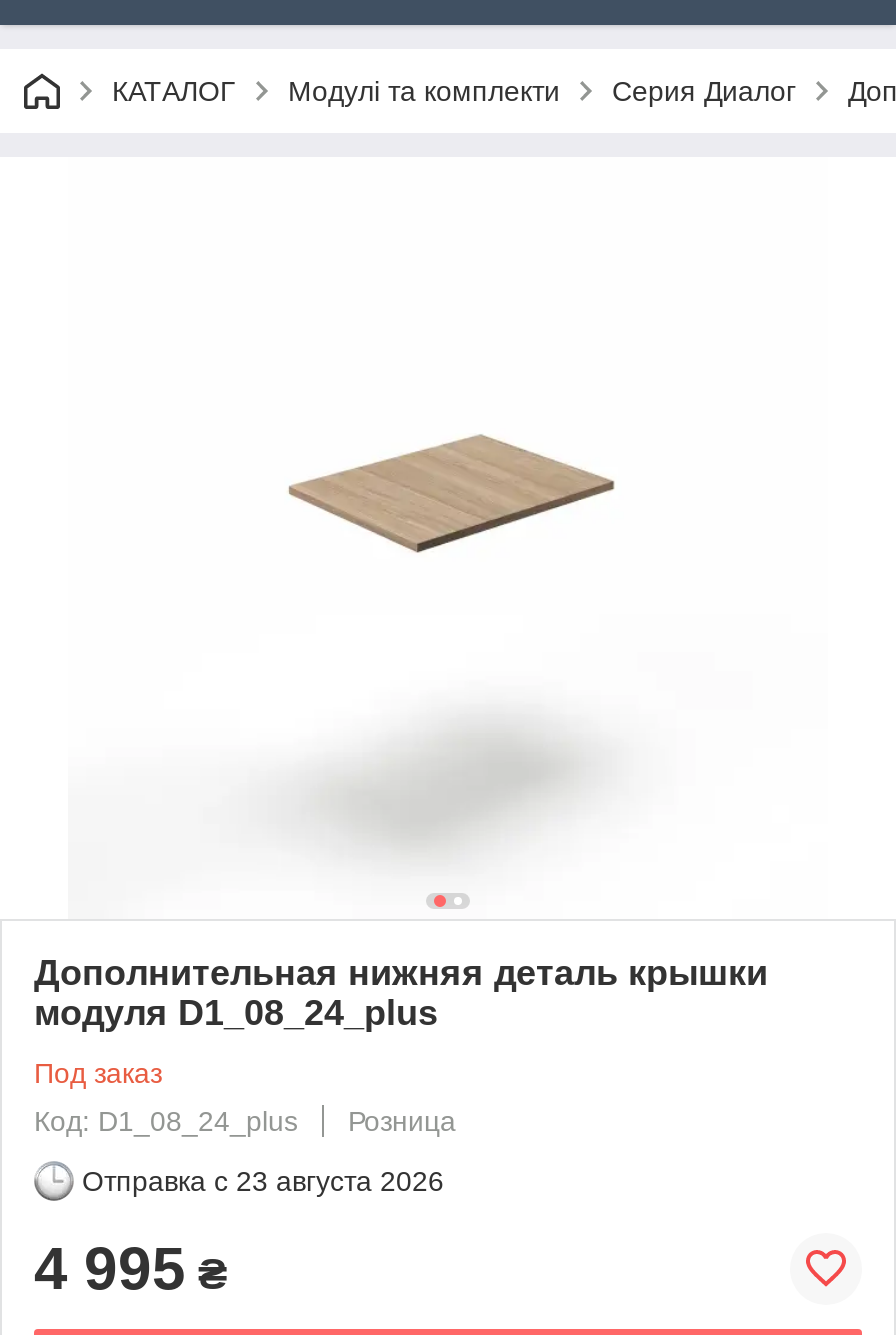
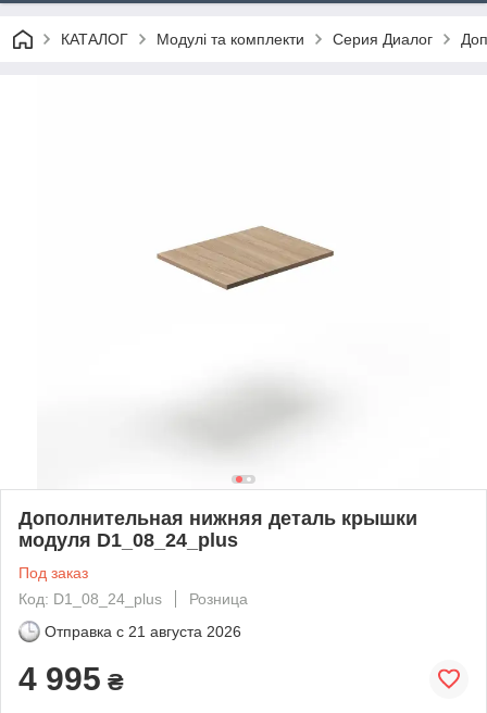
- Отправка с 23 августа 2026
+ Отправка с 21 августа 2026
